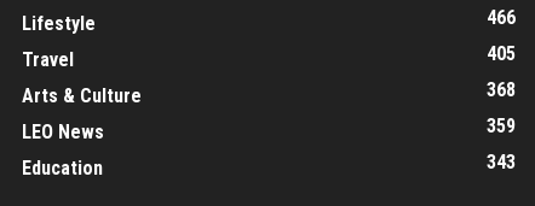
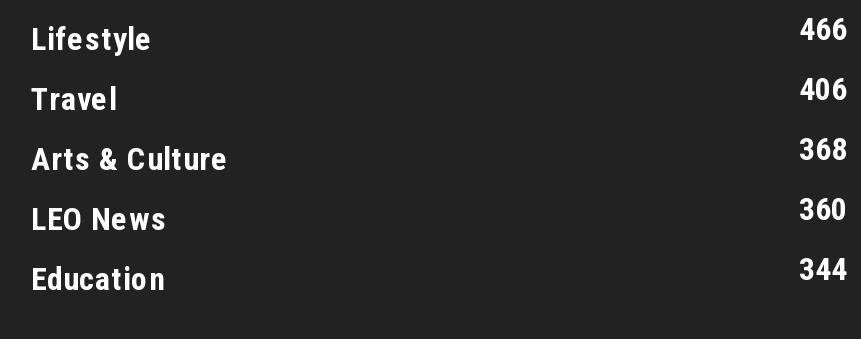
- 405
+ 406

- 359
+ 360

- 343
+ 344
